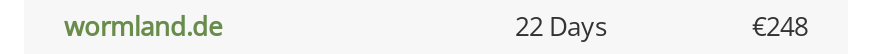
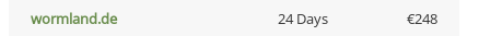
- 22 Days
+ 24 Days
